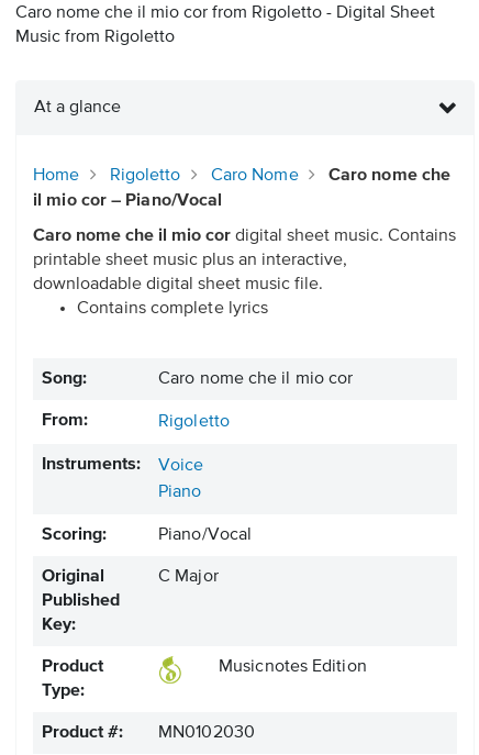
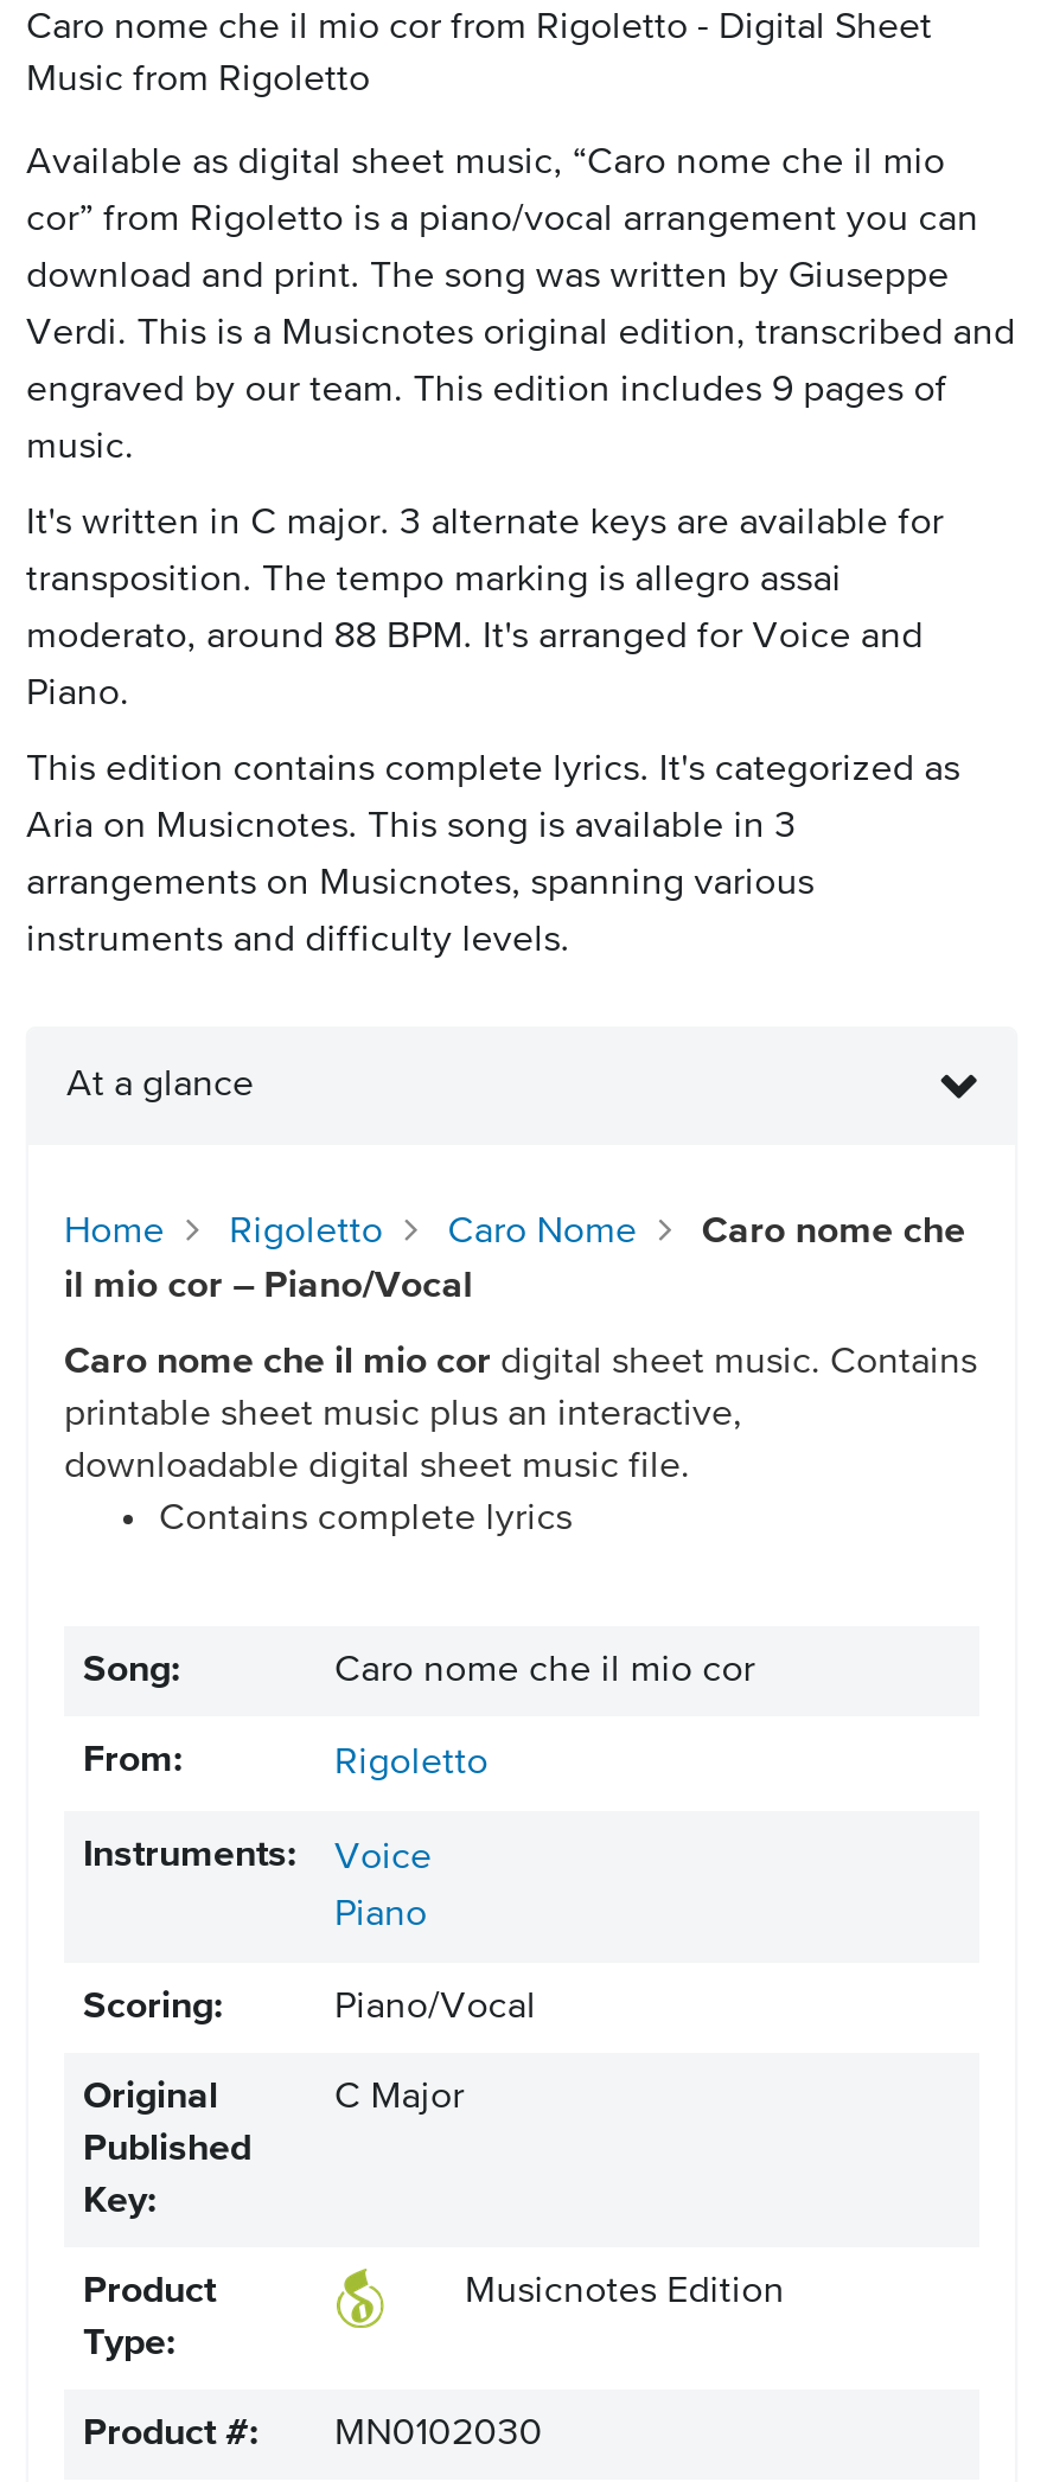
+ Available as digital sheet music, “Caro nome che il mio
+ cor” from Rigoletto is a piano/vocal arrangement you can
+ download and print. The song was written by Giuseppe
+ Verdi. This is a Musicnotes original edition, transcribed and
+ engraved by our team. This edition includes 9 pages of
+ music.
+ It's written in C major. 3 alternate keys are available for
+ transposition. The tempo marking is allegro assai
+ moderato, around 88 BPM. It's arranged for Voice and
+ Piano.
+ This edition contains complete lyrics. It's categorized as
+ Aria on Musicnotes. This song is available in 3
+ arrangements on Musicnotes, spanning various
+ instruments and difficulty levels.
